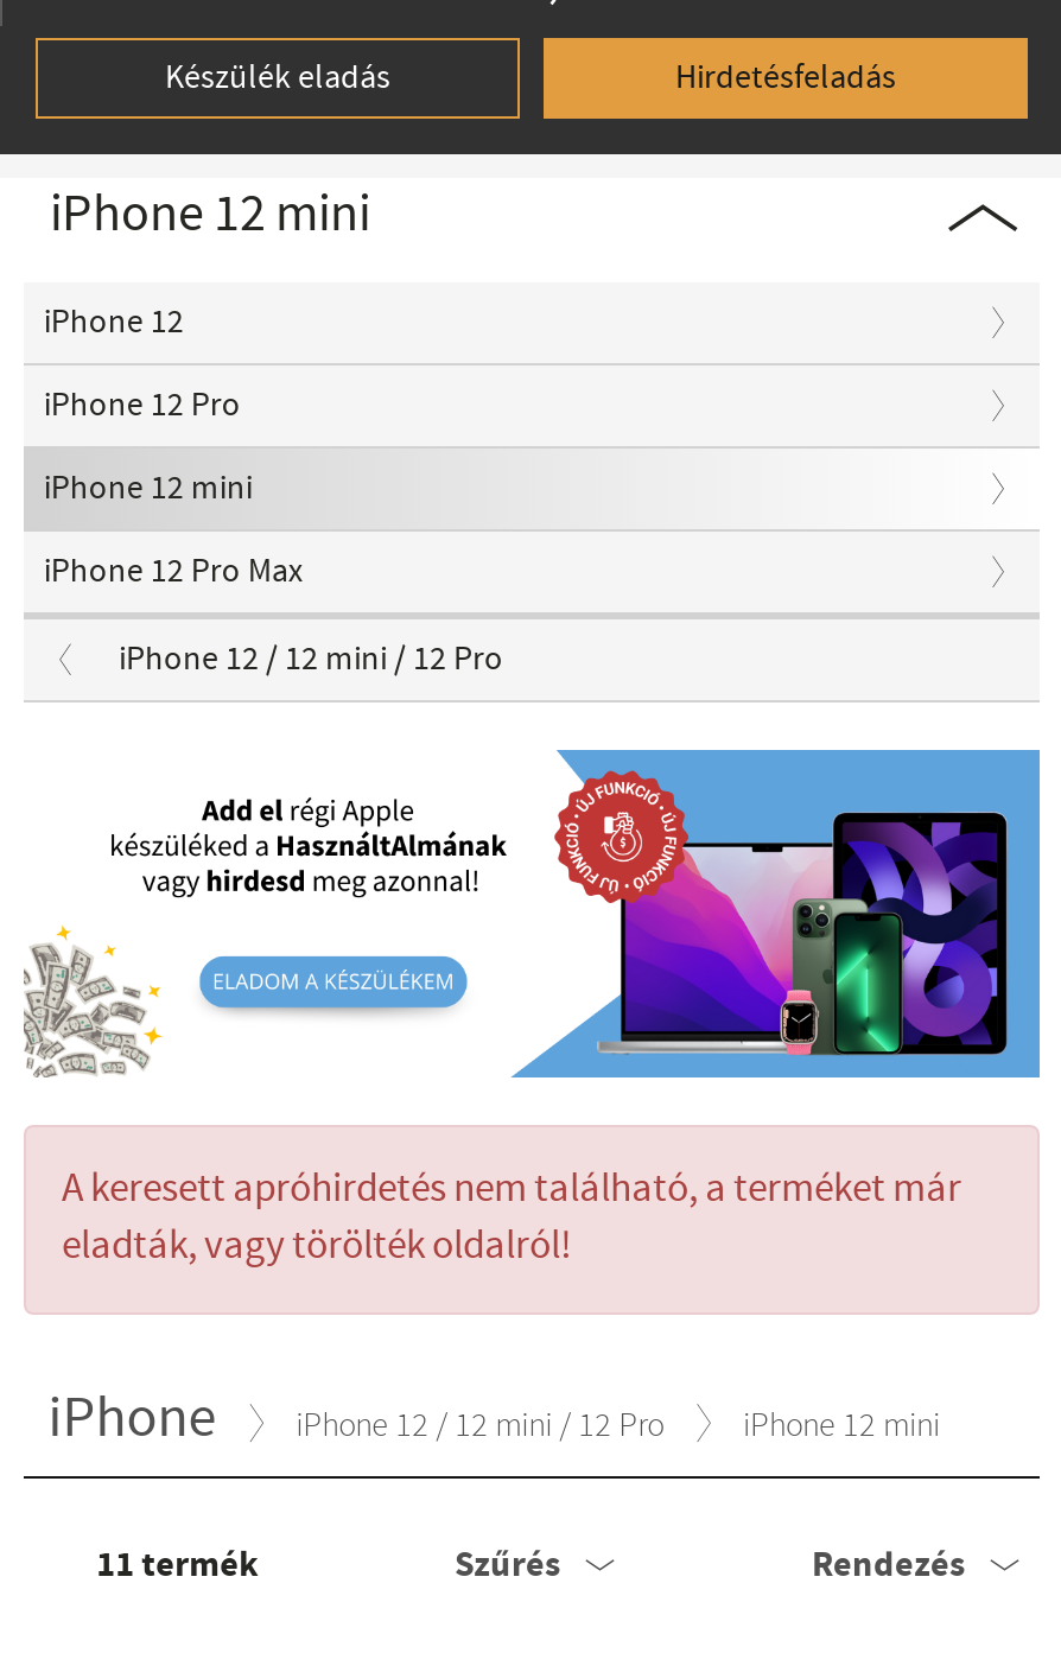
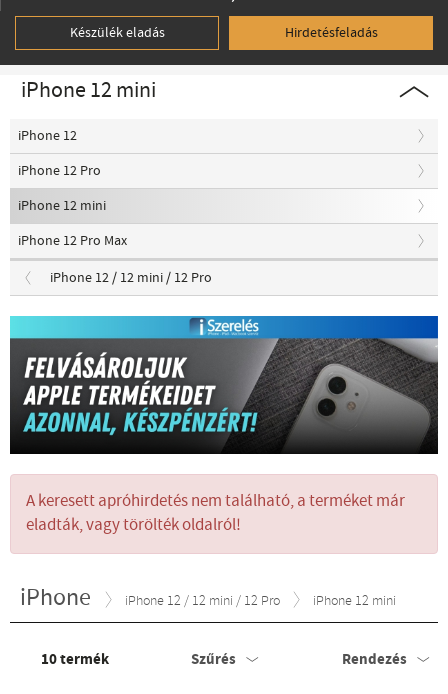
- [image]
+ [image]

- 11 termék
+ 10 termék
